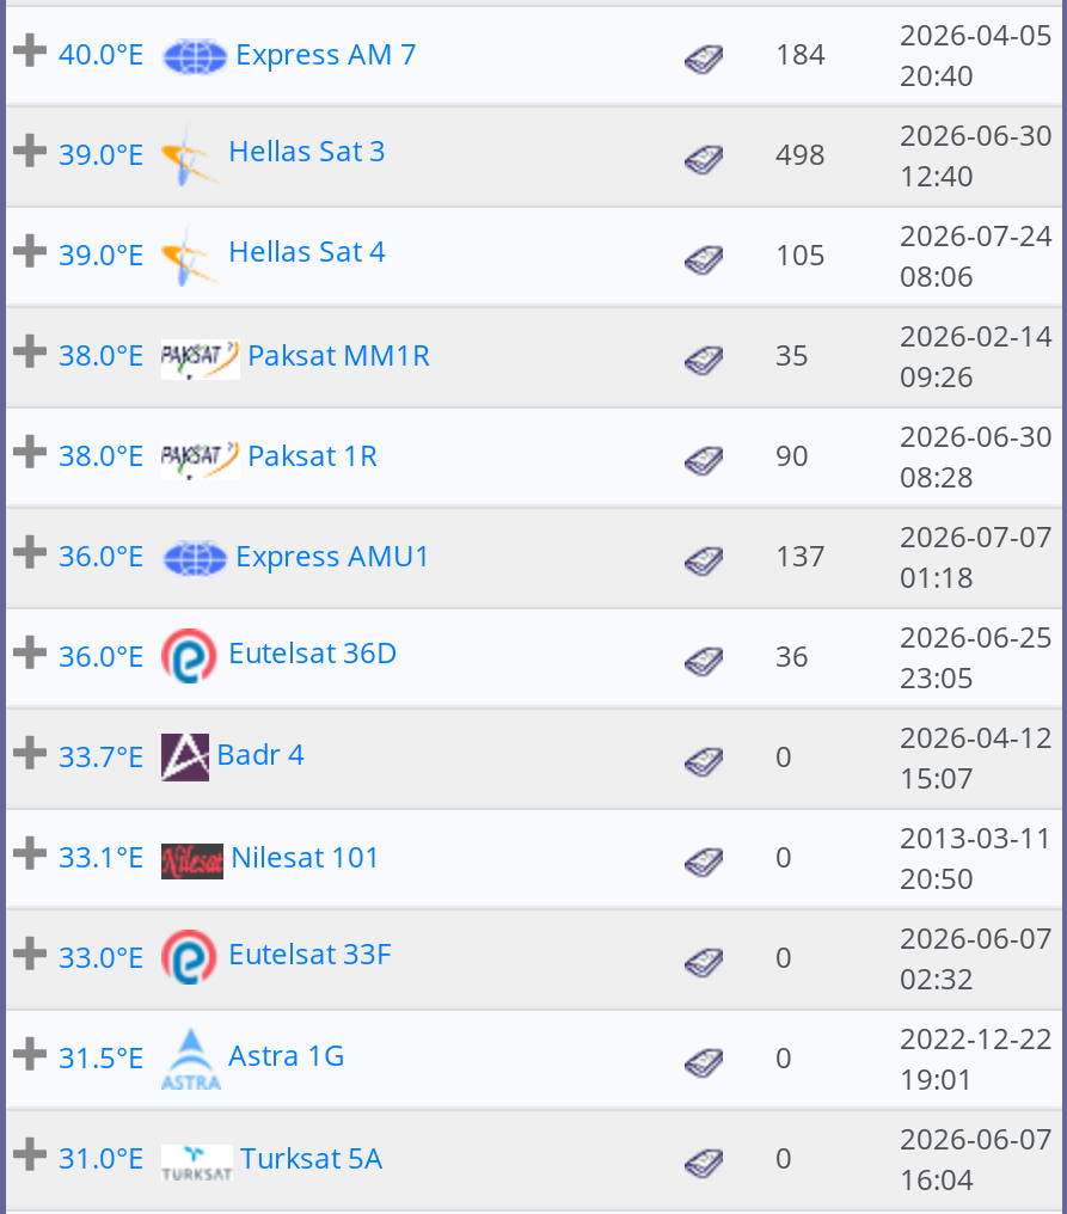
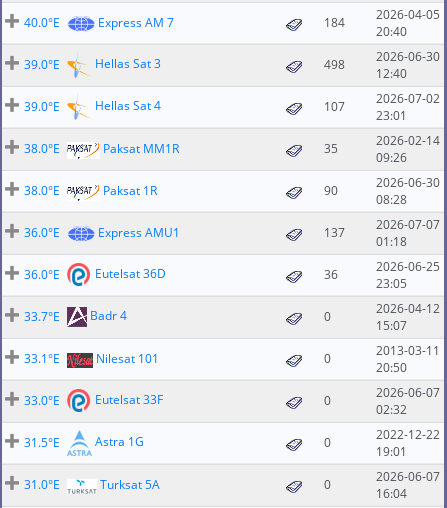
- 2026-07-24
+ 2026-07-02

- 105
+ 107

- 08:06
+ 23:01
